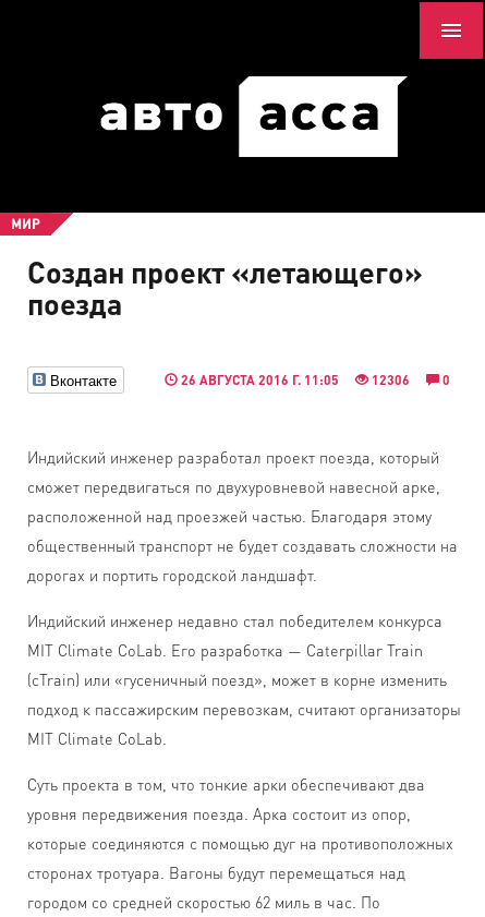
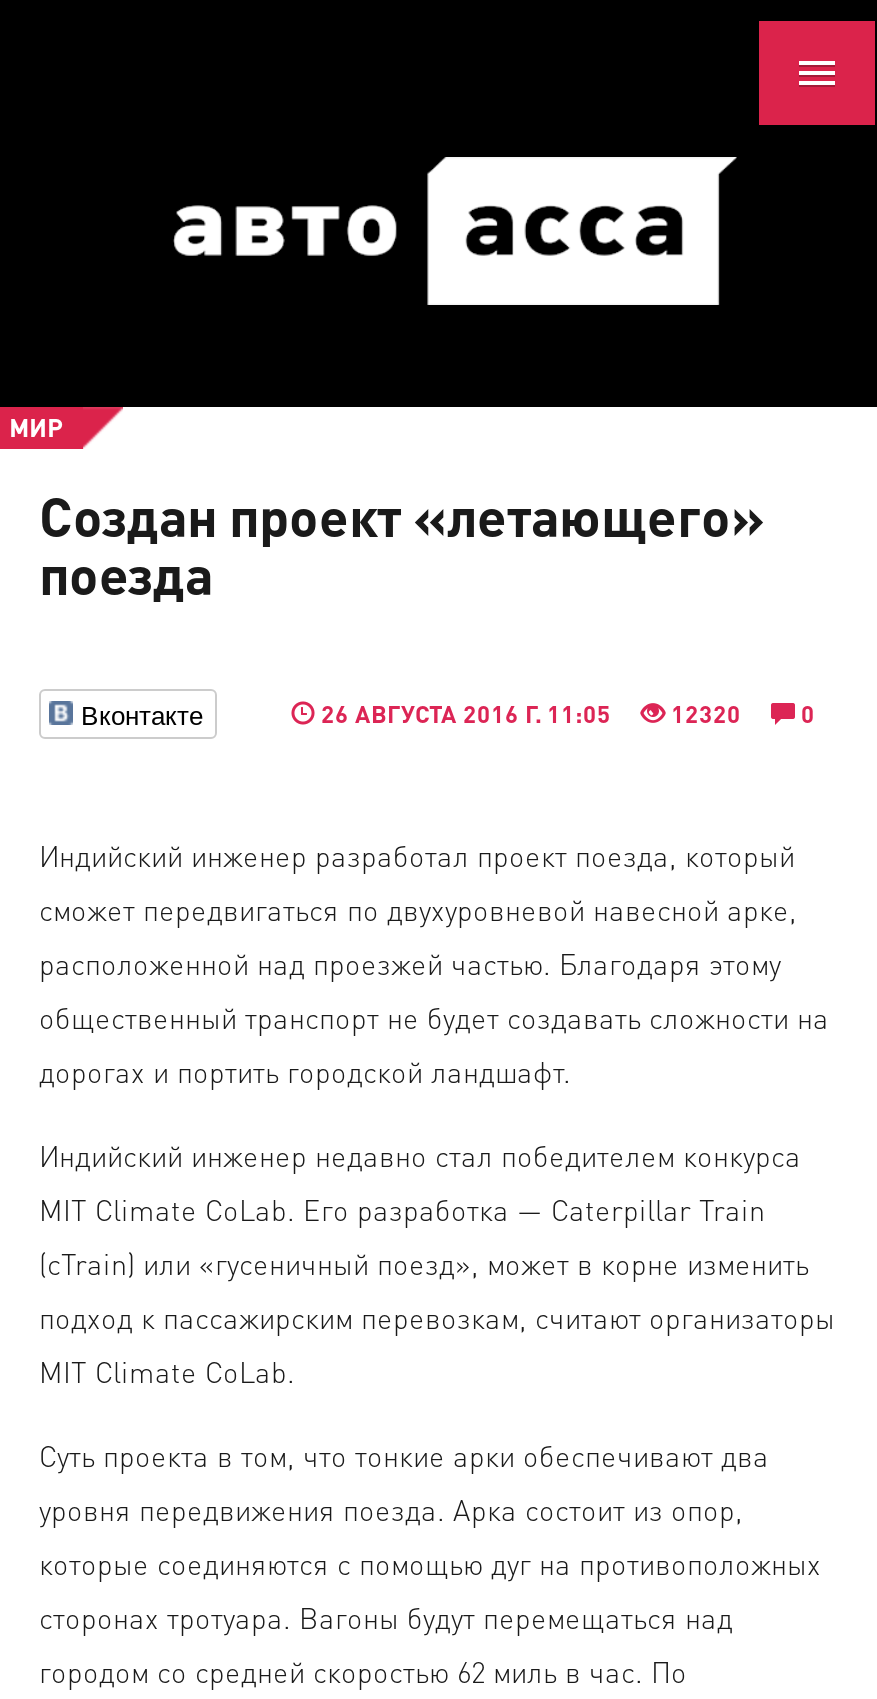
- 26 АВГУСТА 2016 Г. 11:05 12306 0
+ 26 АВГУСТА 2016 Г. 11:05 12320 0
